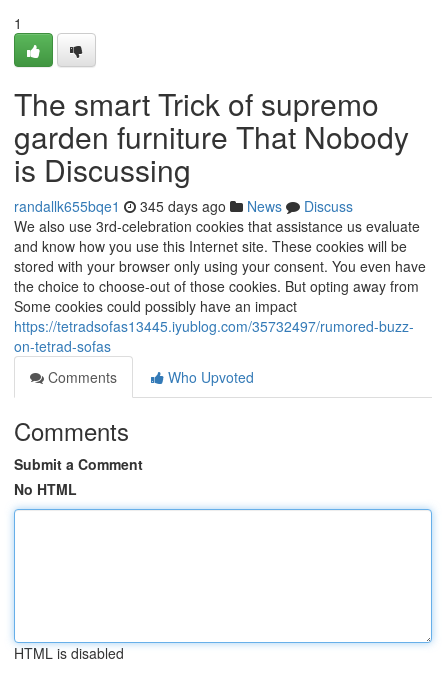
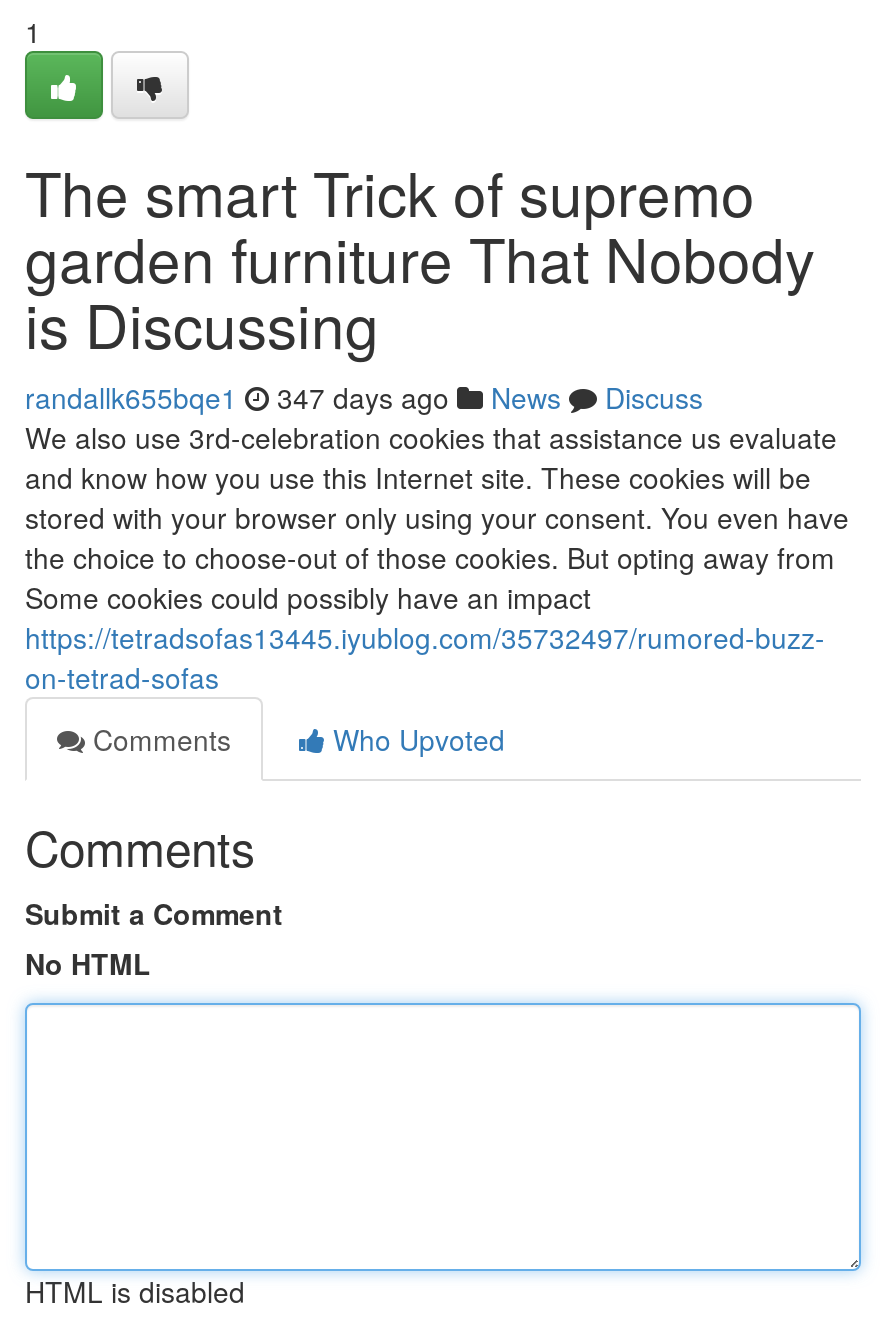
- randallk655bqe1 345 days ago News Discuss
+ randallk655bqe1 347 days ago News Discuss
